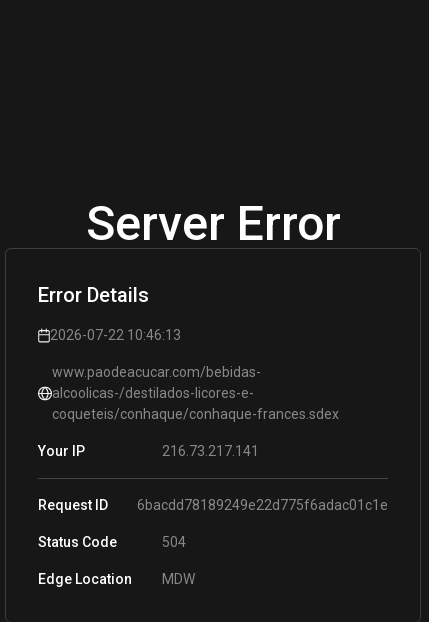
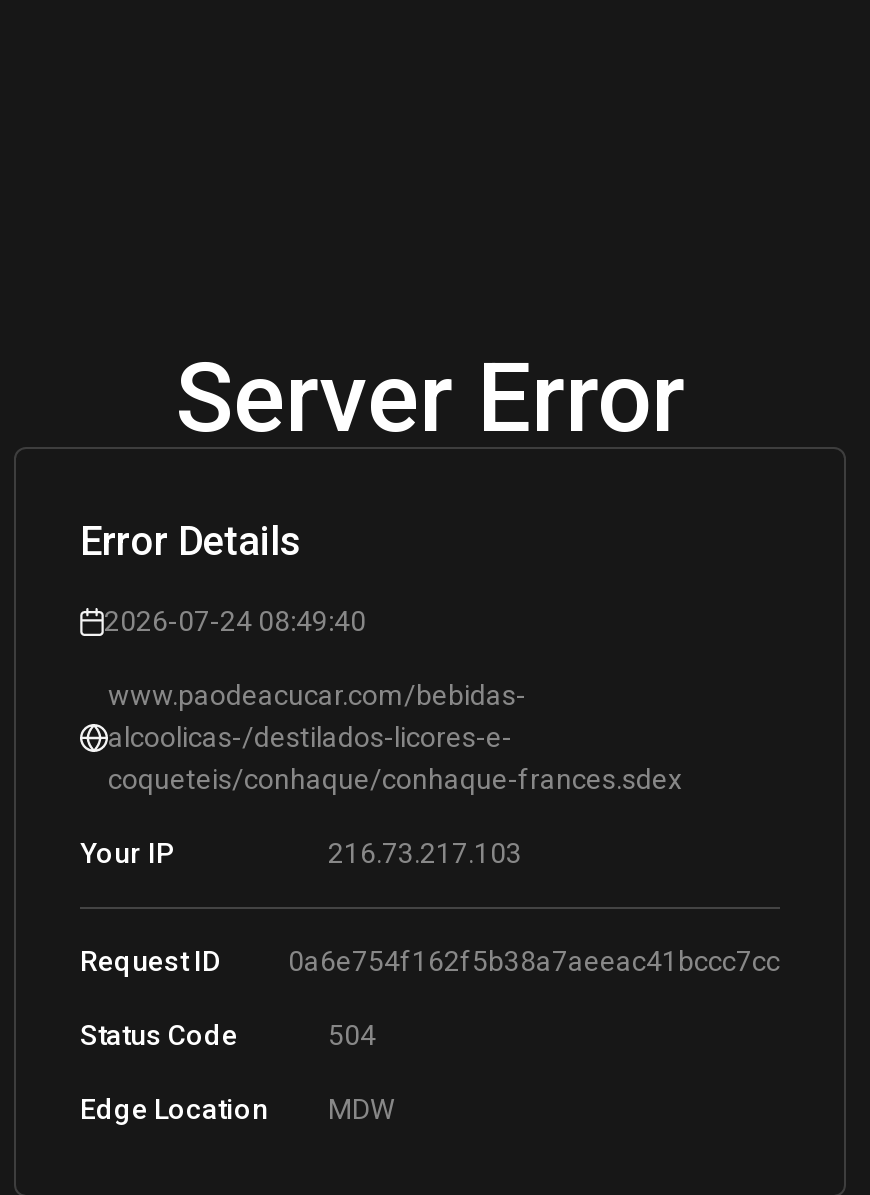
- 2026-07-22 10:46:13
+ 2026-07-24 08:49:40

- 216.73.217.141
+ 216.73.217.103

- 6bacdd78189249e22d775f6adac01c1e
+ 0a6e754f162f5b38a7aeeac41bccc7cc
